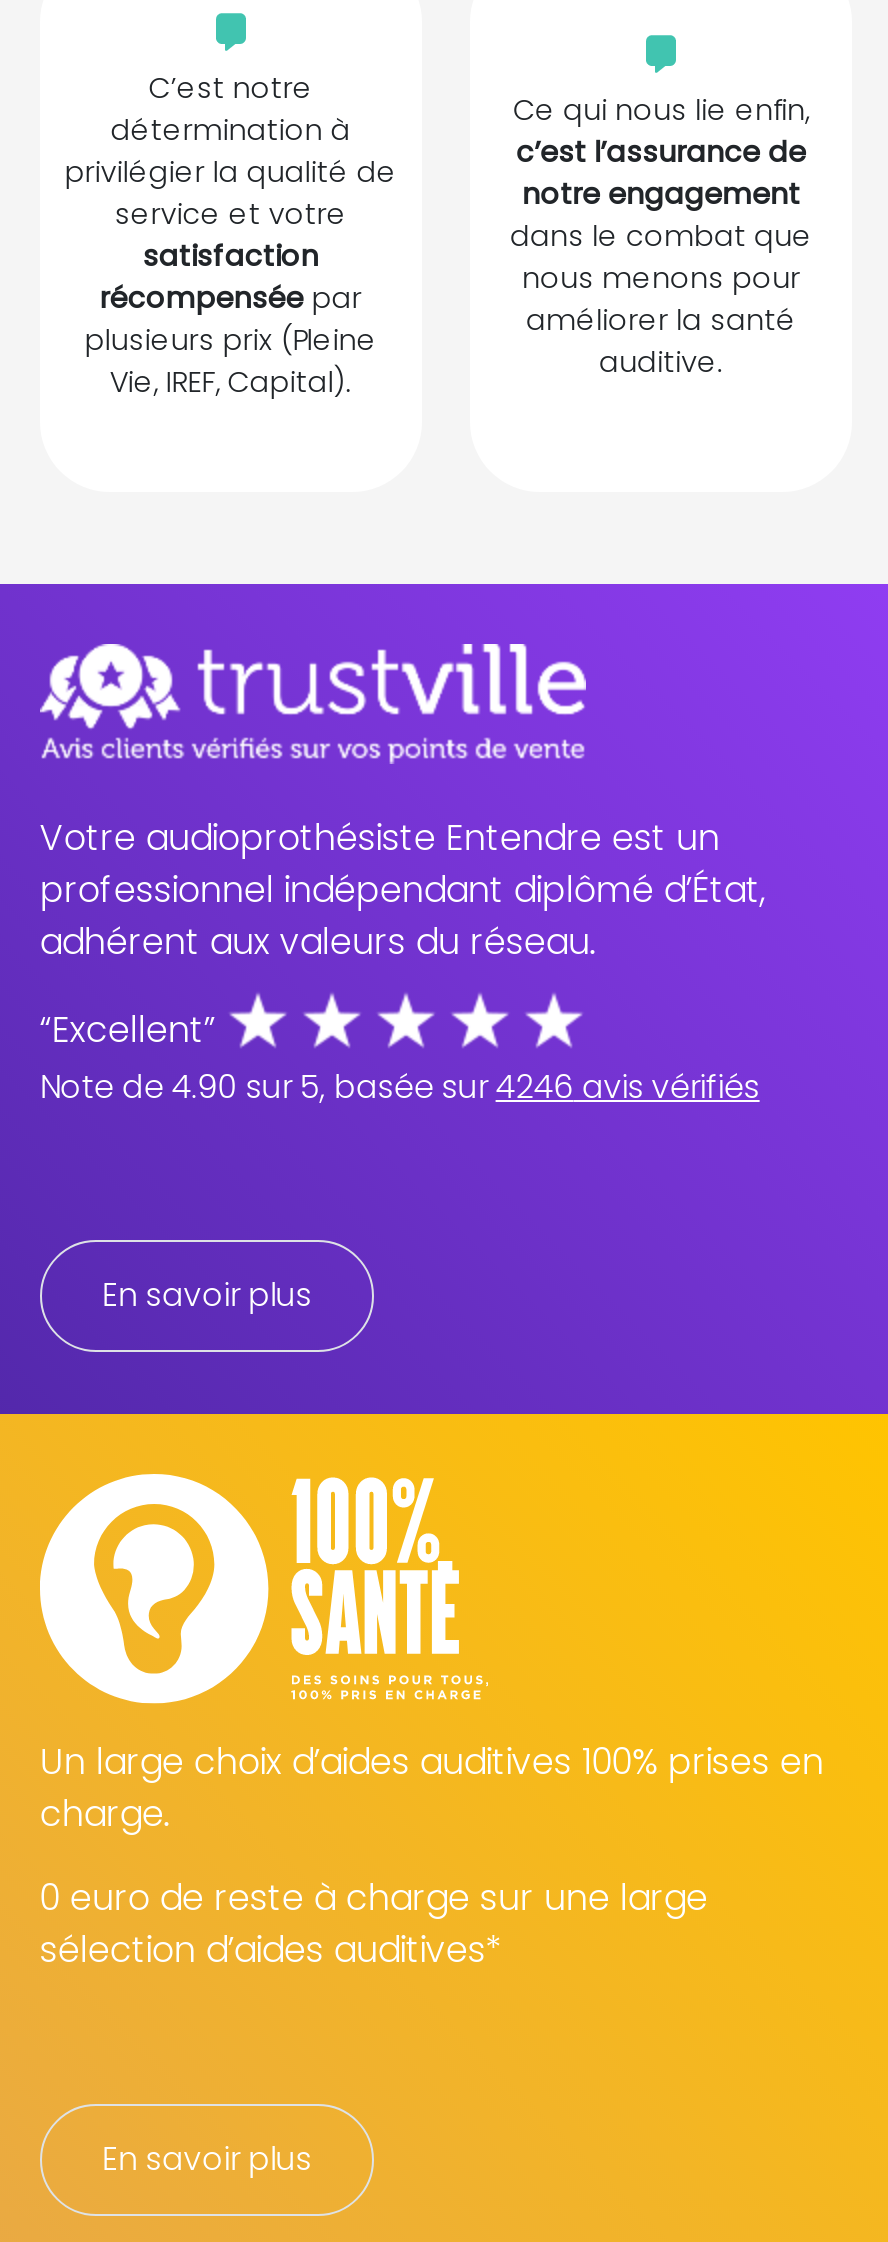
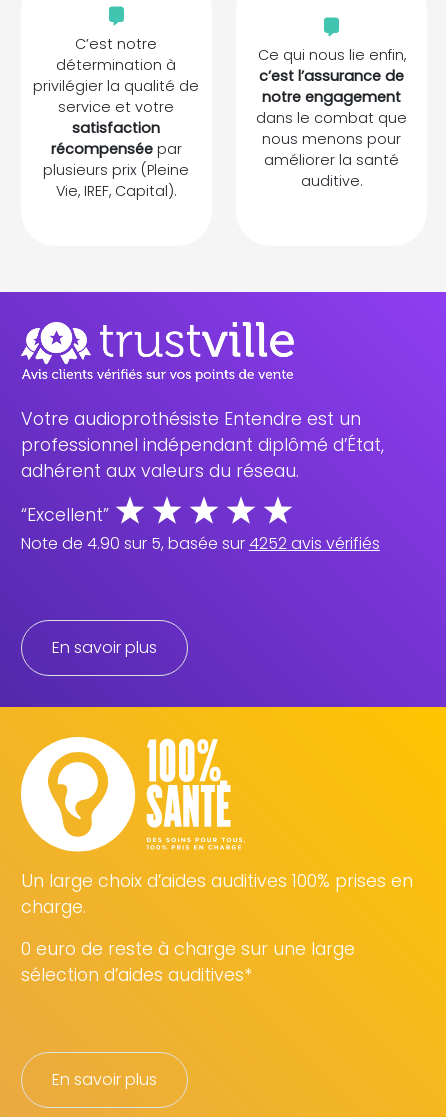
- Note de 4.90 sur 5, basée sur4246 avis vérifiés
+ Note de 4.90 sur 5, basée sur4252 avis vérifiés
